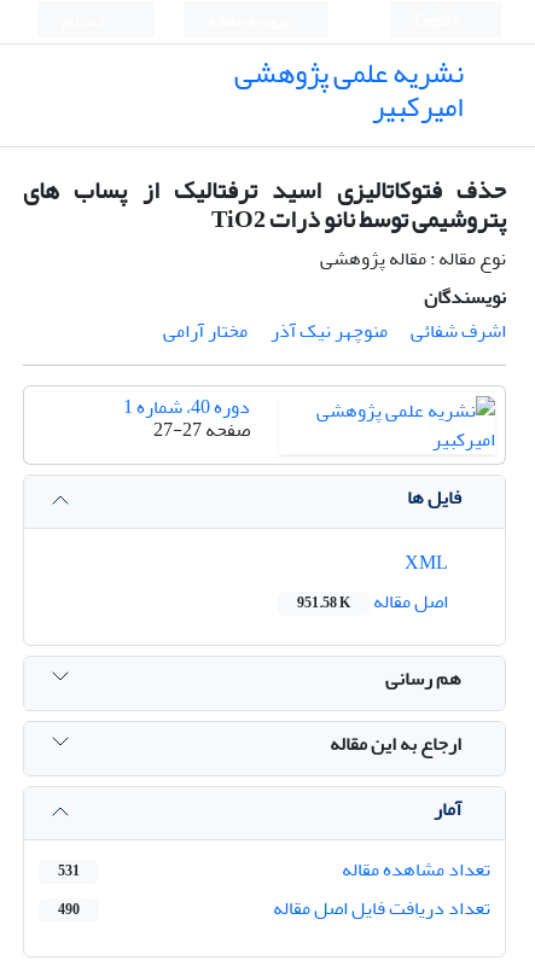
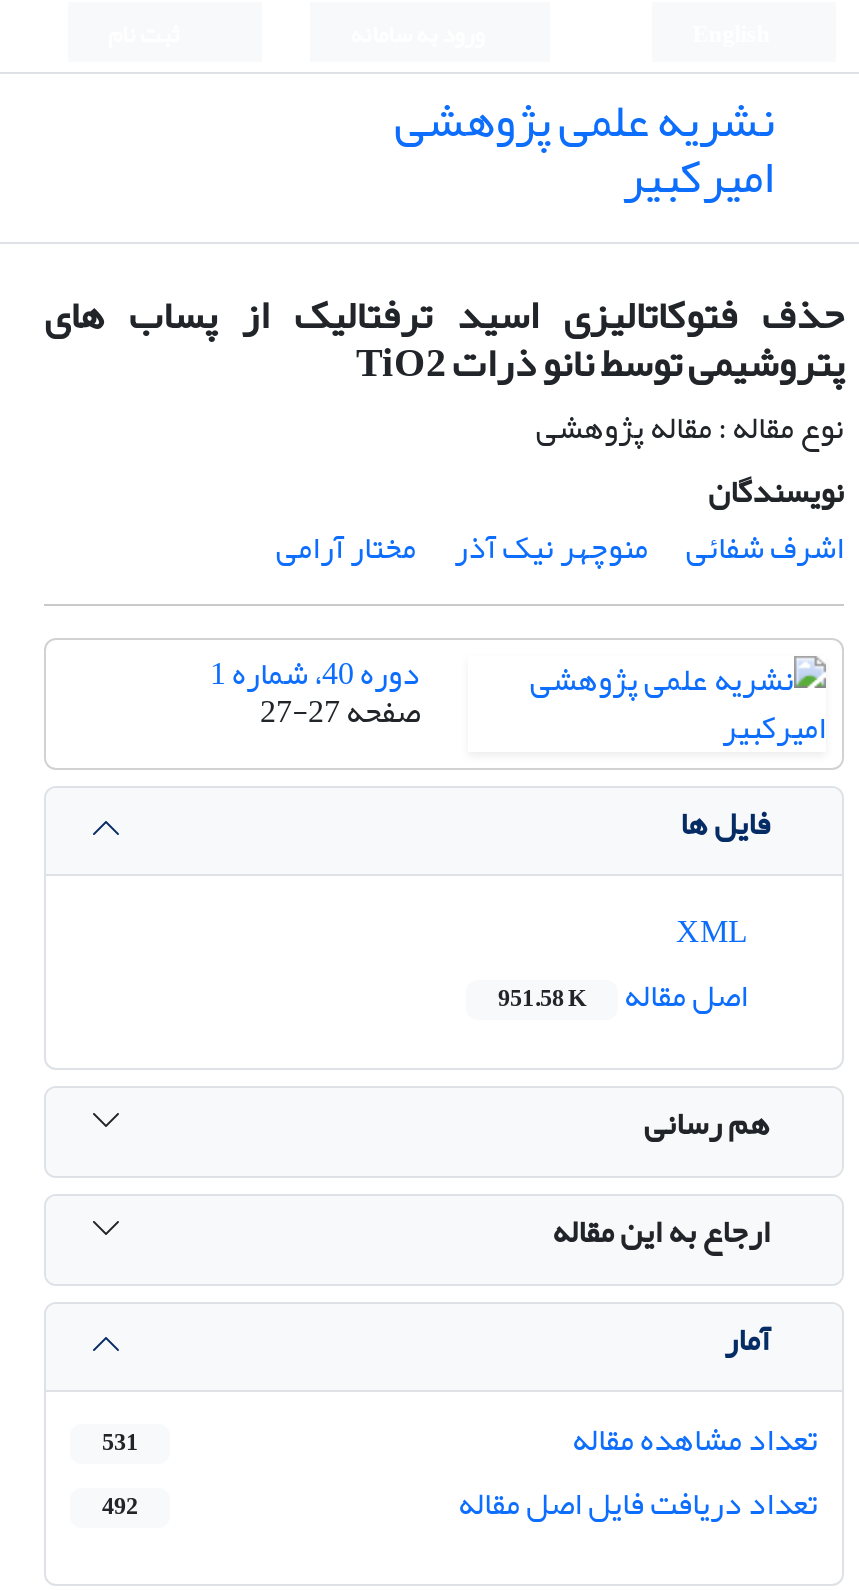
- 490
+ 492
